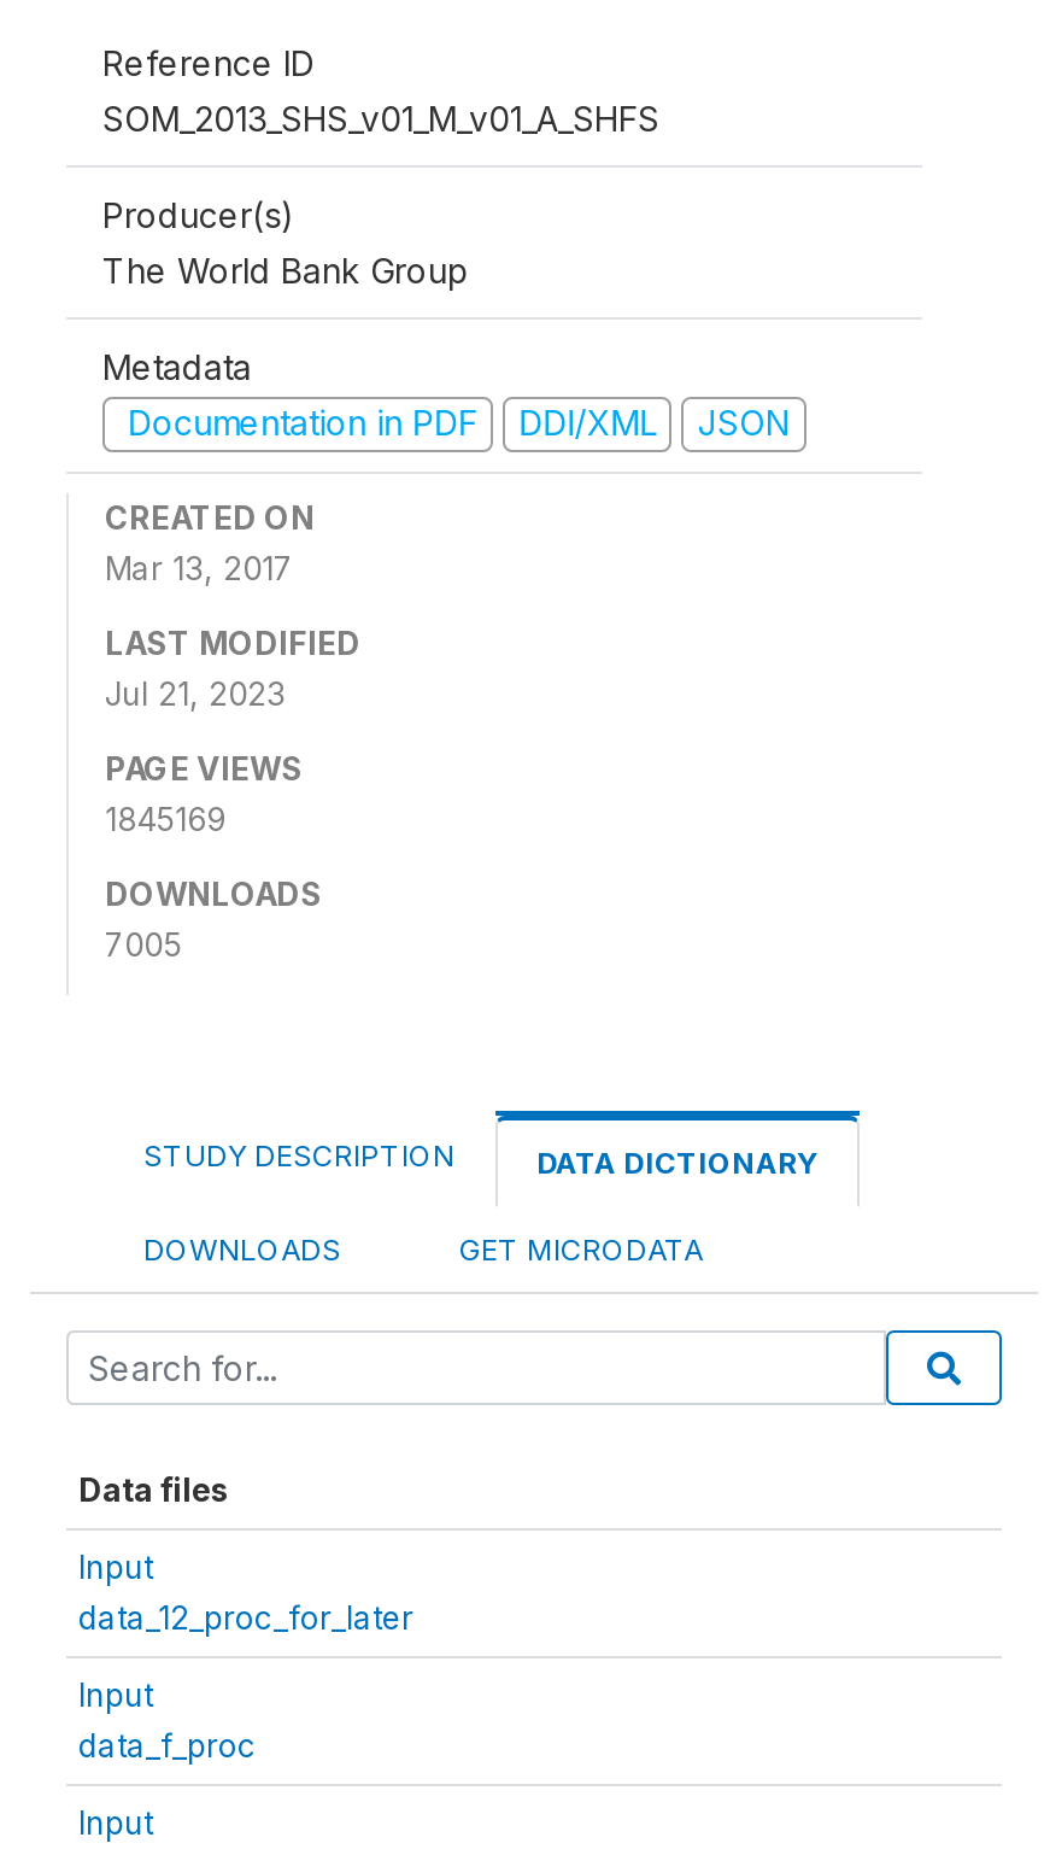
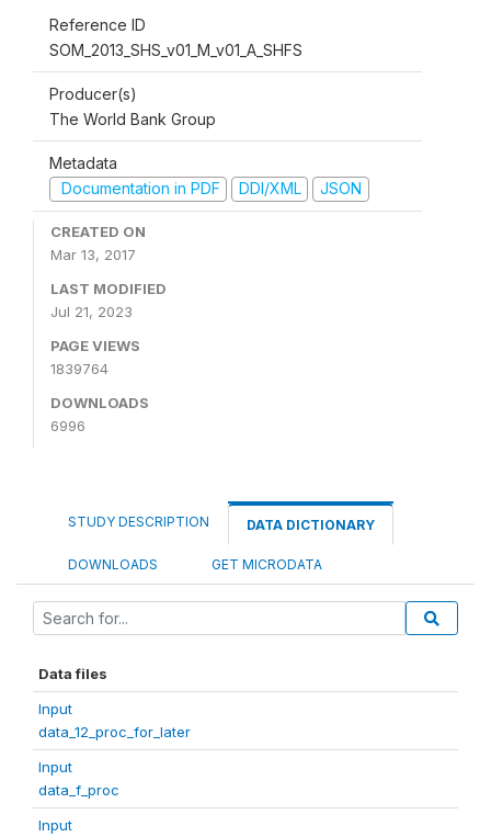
- 1845169
+ 1839764

- 7005
+ 6996
